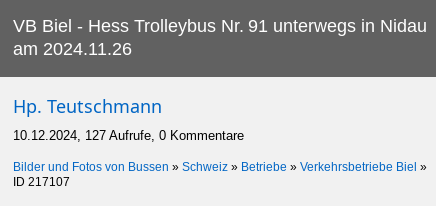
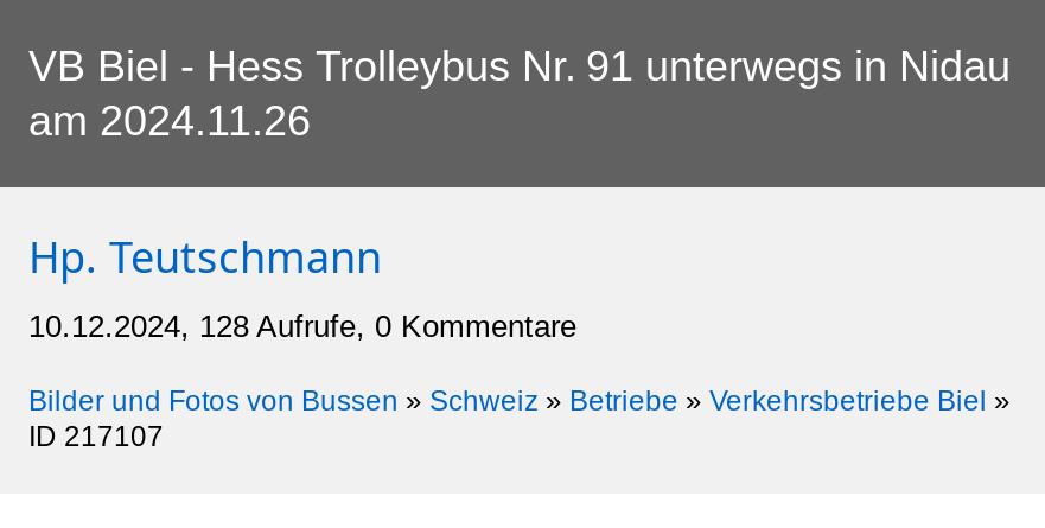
- 10.12.2024, 127 Aufrufe, 0 Kommentare
+ 10.12.2024, 128 Aufrufe, 0 Kommentare
